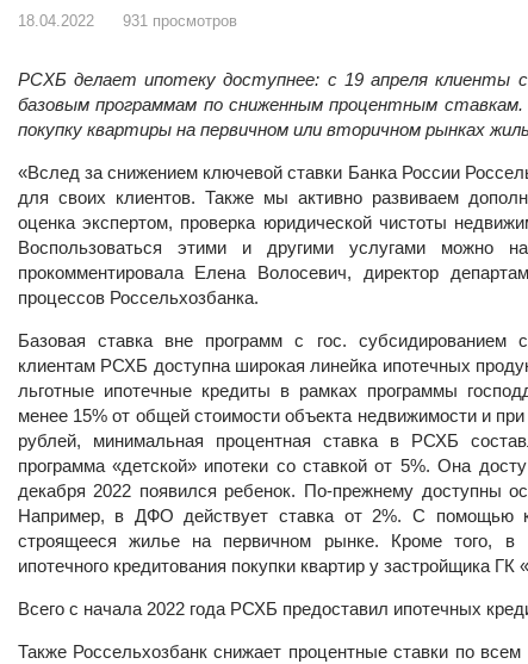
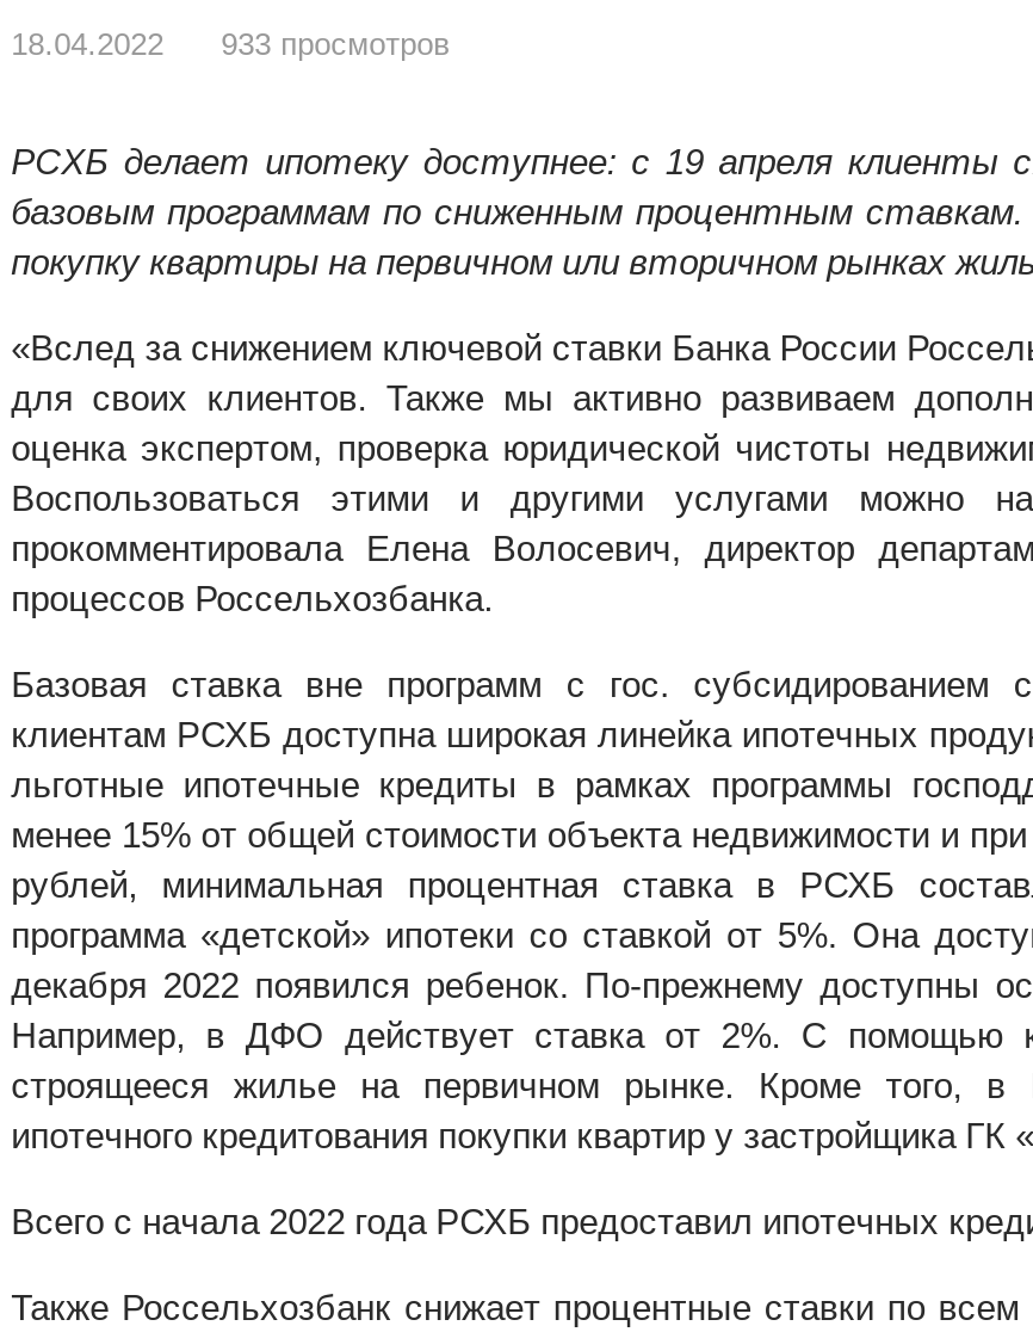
- 18.04.2022 931 просмотров
+ 18.04.2022 933 просмотров
